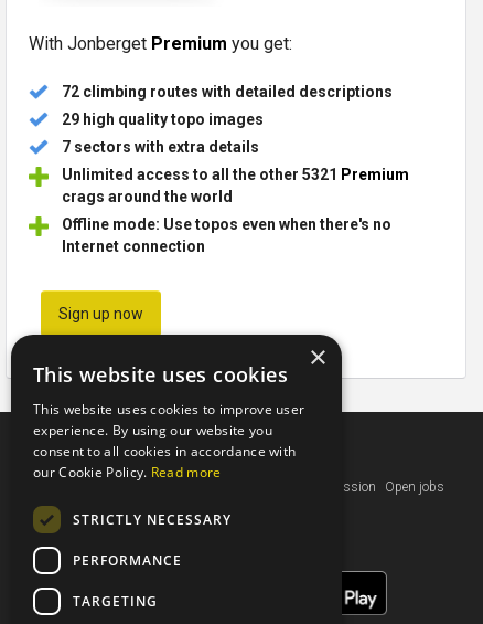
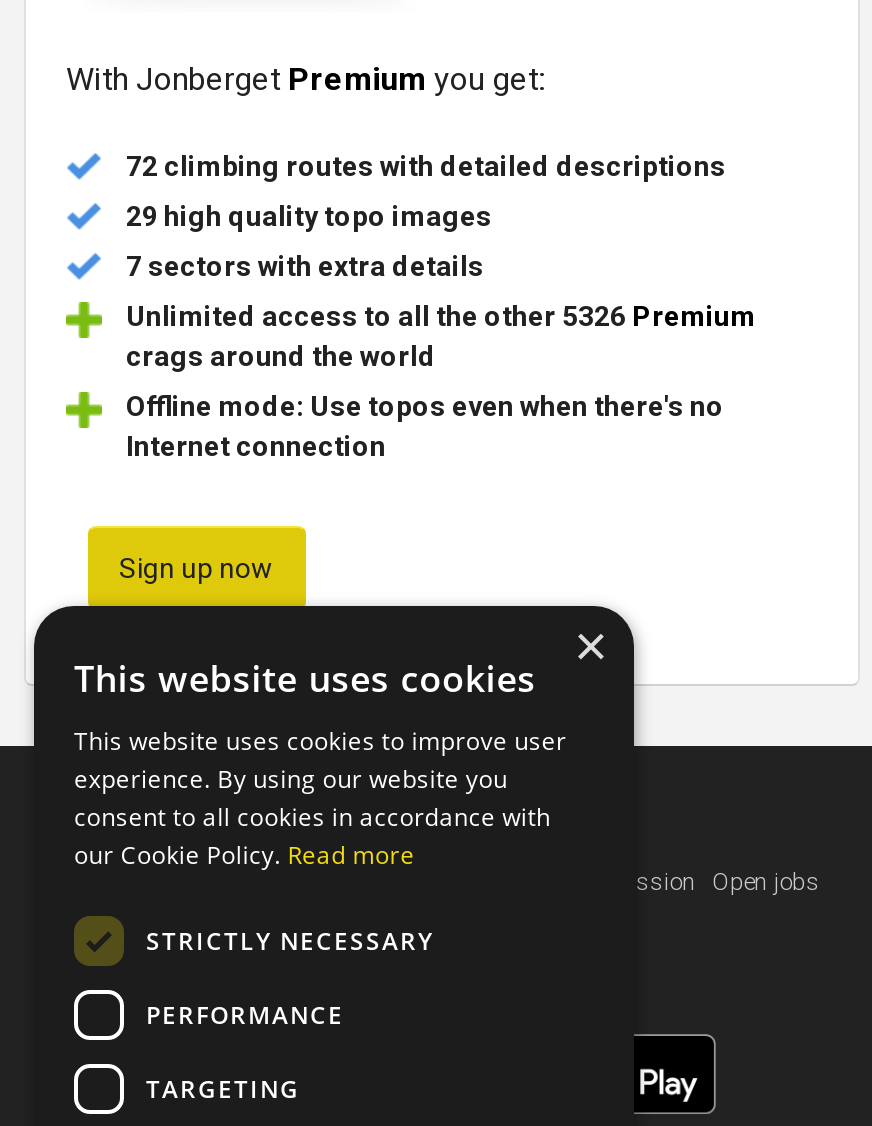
- Unlimited access to all the other 5321 Premium
+ Unlimited access to all the other 5326 Premium
